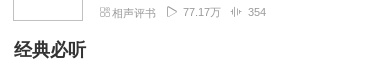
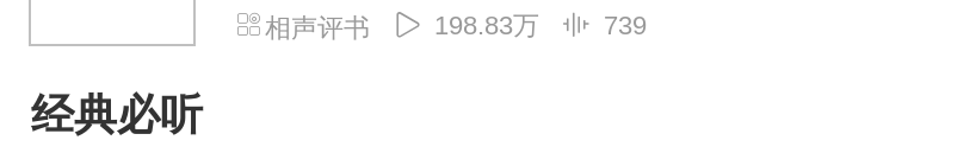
- 77.17万
+ 198.83万

- 354
+ 739
